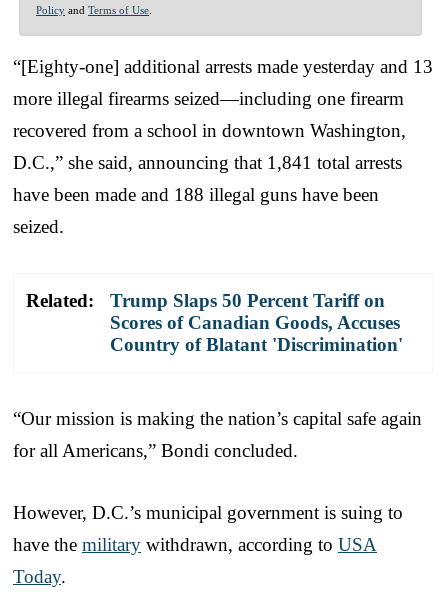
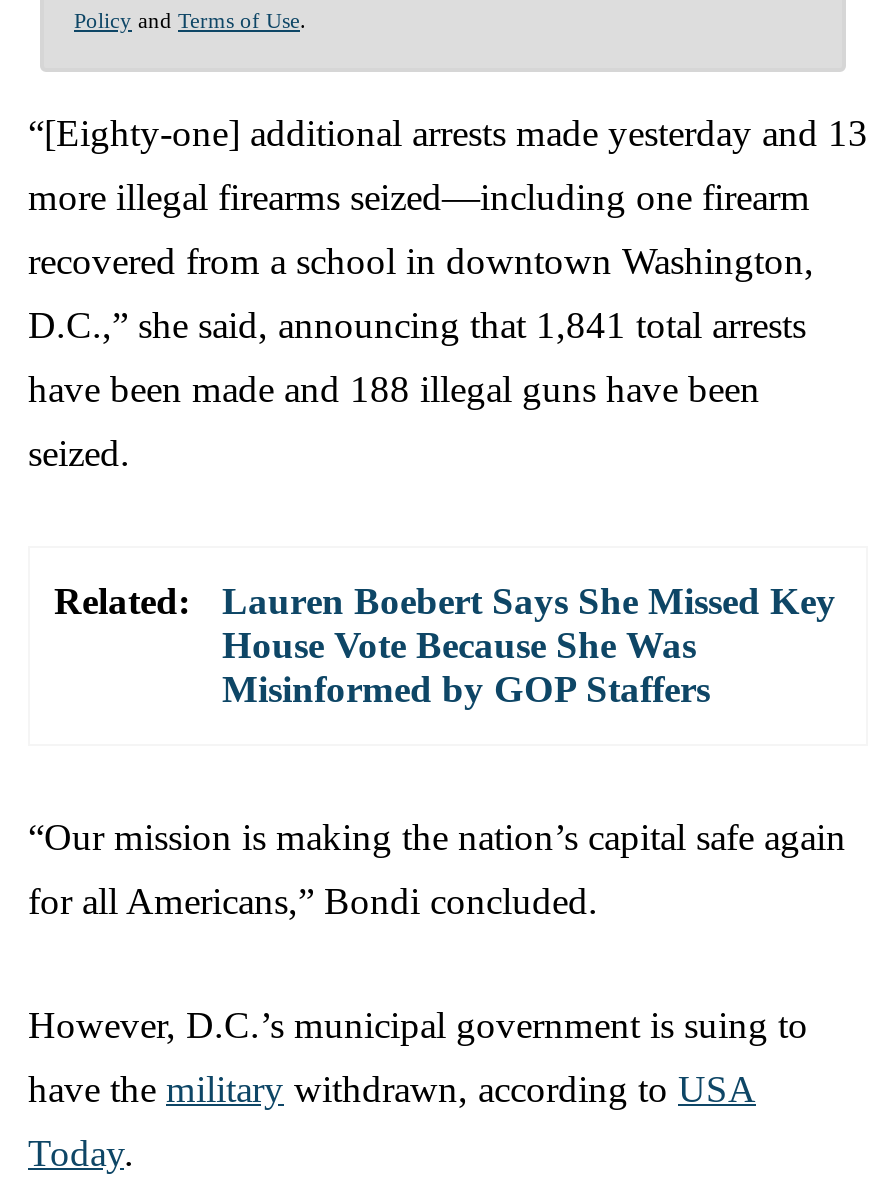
- Trump Slaps 50 Percent Tariff on
- Scores of Canadian Goods, Accuses
- Country of Blatant 'Discrimination'
+ Lauren Boebert Says She Missed Key
+ House Vote Because She Was
+ Misinformed by GOP Staffers
